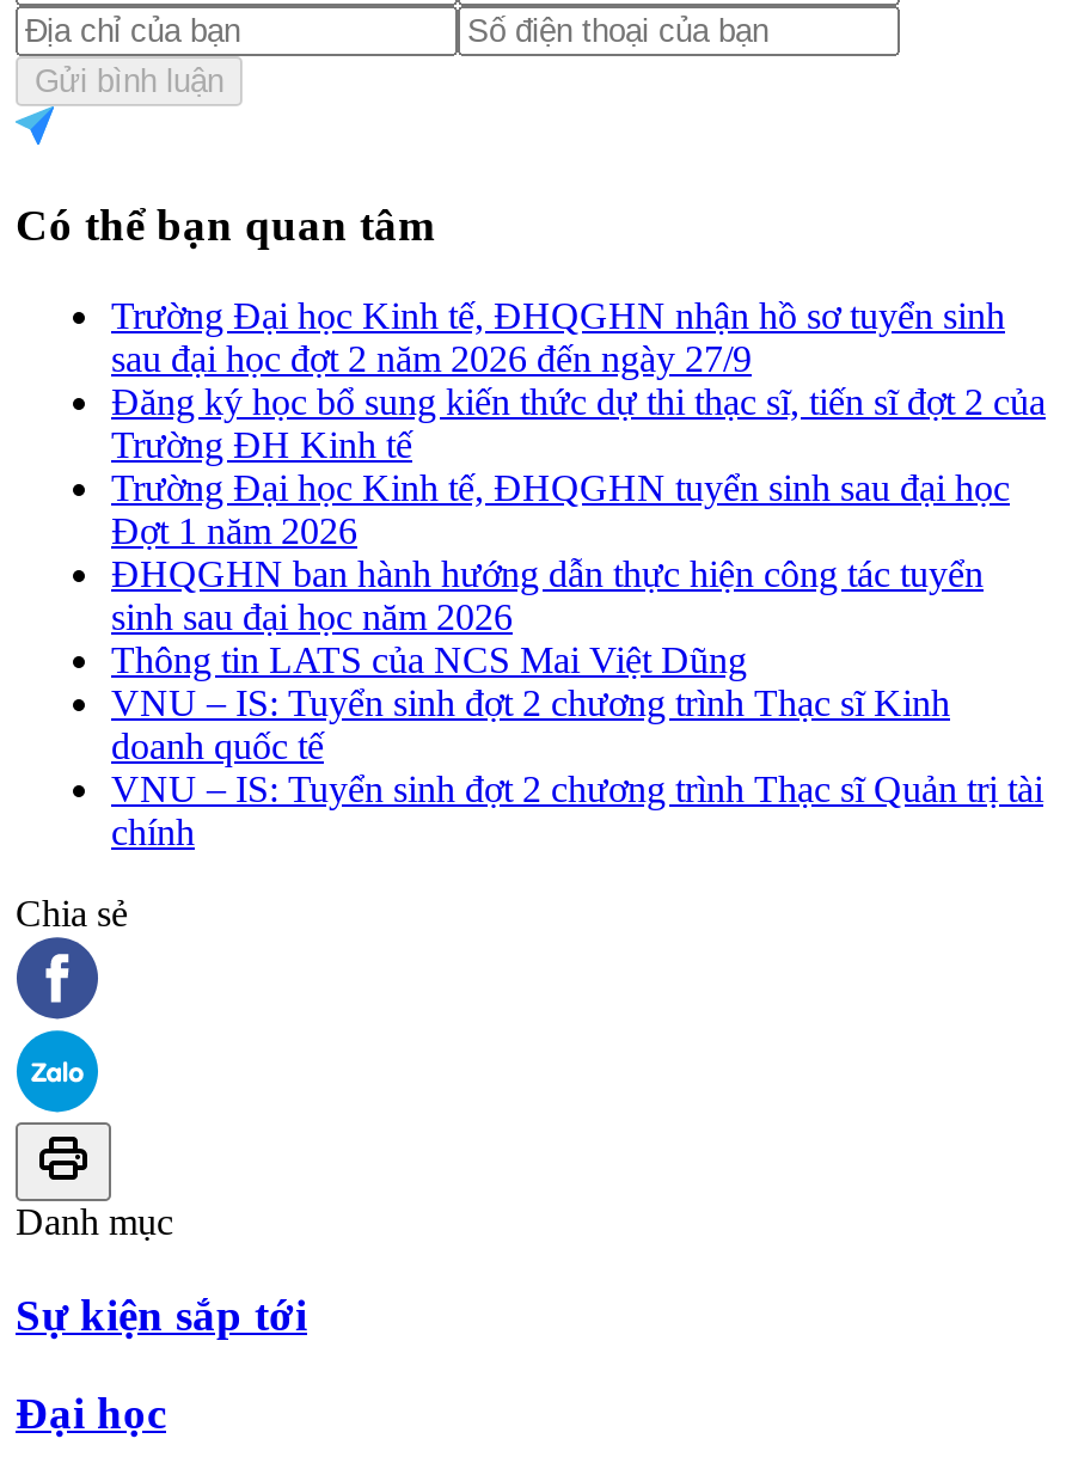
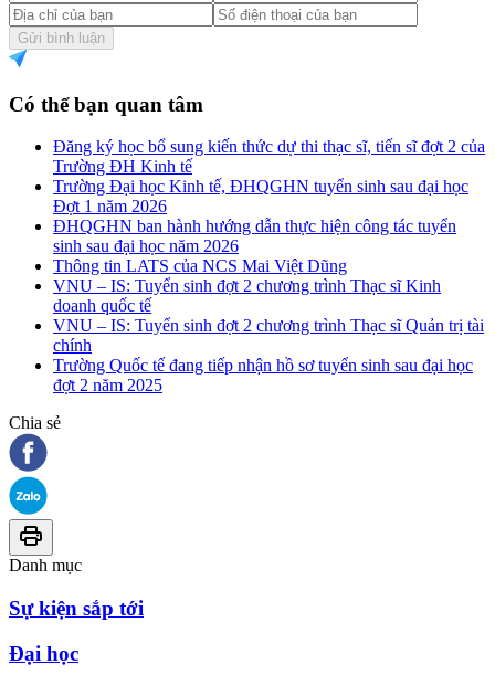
- Trường Đại học Kinh tế, ĐHQGHN nhận hồ sơ tuyển sinh
- sau đại học đợt 2 năm 2026 đến ngày 27/9

moved up: Đăng ký học bổ sung kiến thức dự thi thạc sĩ, tiến sĩ đợt 2 của | Trường ĐH Kinh tế | Trường Đại học Kinh tế, ĐHQGHN tuyển sinh sau đại học | ... | VNU – IS: Tuyển sinh đợt 2 chương trình Thạc sĩ Quản trị tài | chính

+ Trường Quốc tế đang tiếp nhận hồ sơ tuyển sinh sau đại học
+ đợt 2 năm 2025
